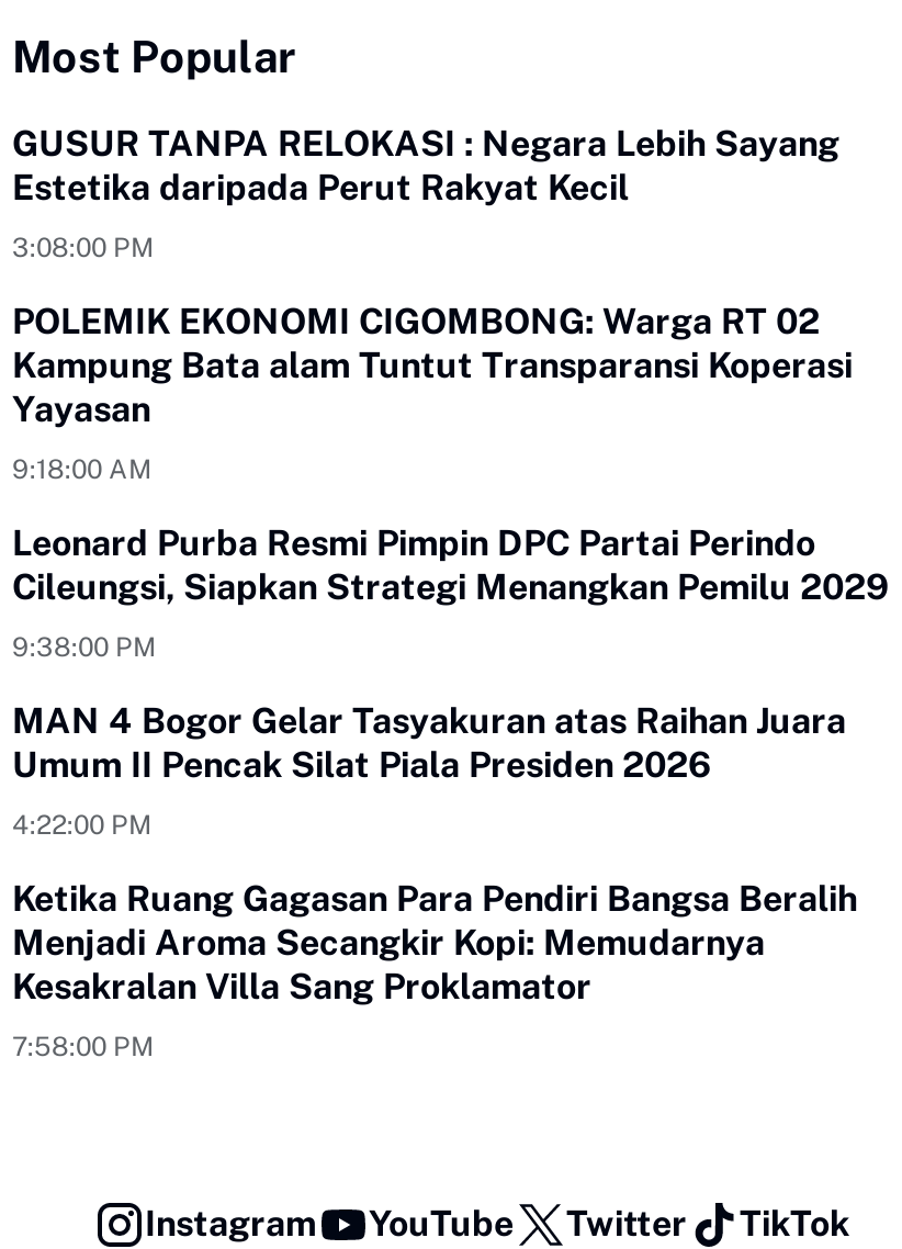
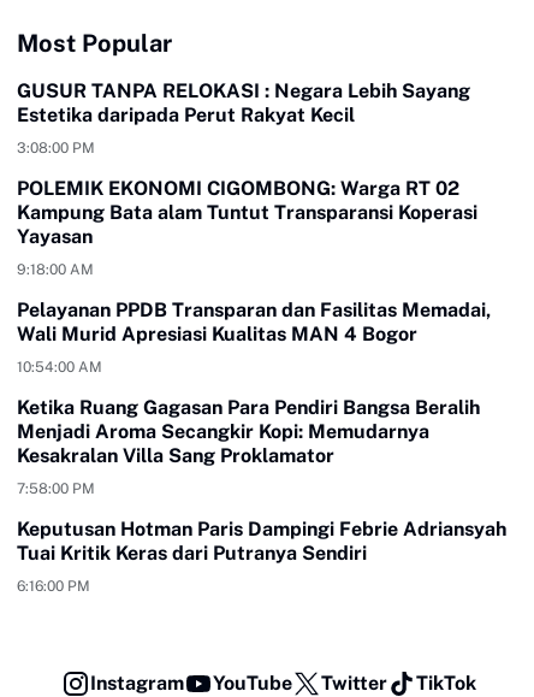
- Leonard Purba Resmi Pimpin DPC Partai Perindo
- Cileungsi, Siapkan Strategi Menangkan Pemilu 2029
- 9:38:00 PM
- MAN 4 Bogor Gelar Tasyakuran atas Raihan Juara
- Umum II Pencak Silat Piala Presiden 2026
- 4:22:00 PM
+ Pelayanan PPDB Transparan dan Fasilitas Memadai,
+ Wali Murid Apresiasi Kualitas MAN 4 Bogor
+ 10:54:00 AM

moved up: Ketika Ruang Gagasan Para Pendiri Bangsa Beralih | Menjadi Aroma Secangkir Kopi: Memudarnya | Kesakralan Villa Sang Proklamator | 7:58:00 PM

+ Keputusan Hotman Paris Dampingi Febrie Adriansyah
+ Tuai Kritik Keras dari Putranya Sendiri
+ 6:16:00 PM
